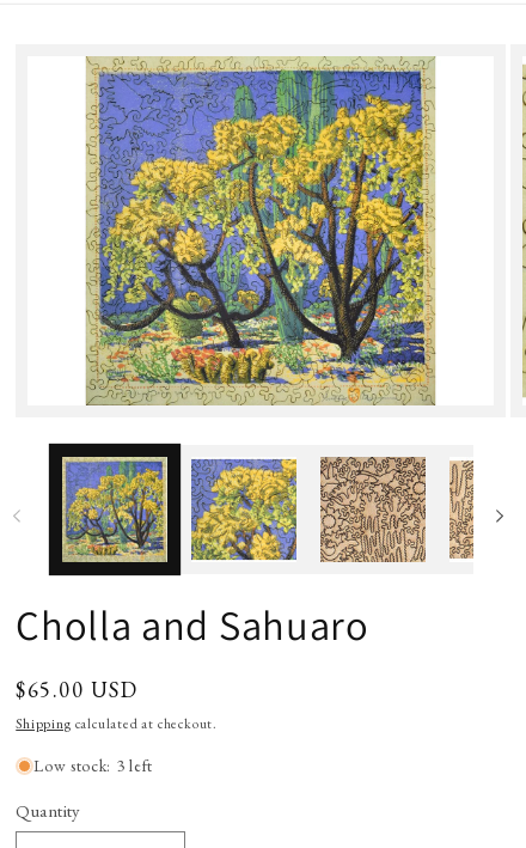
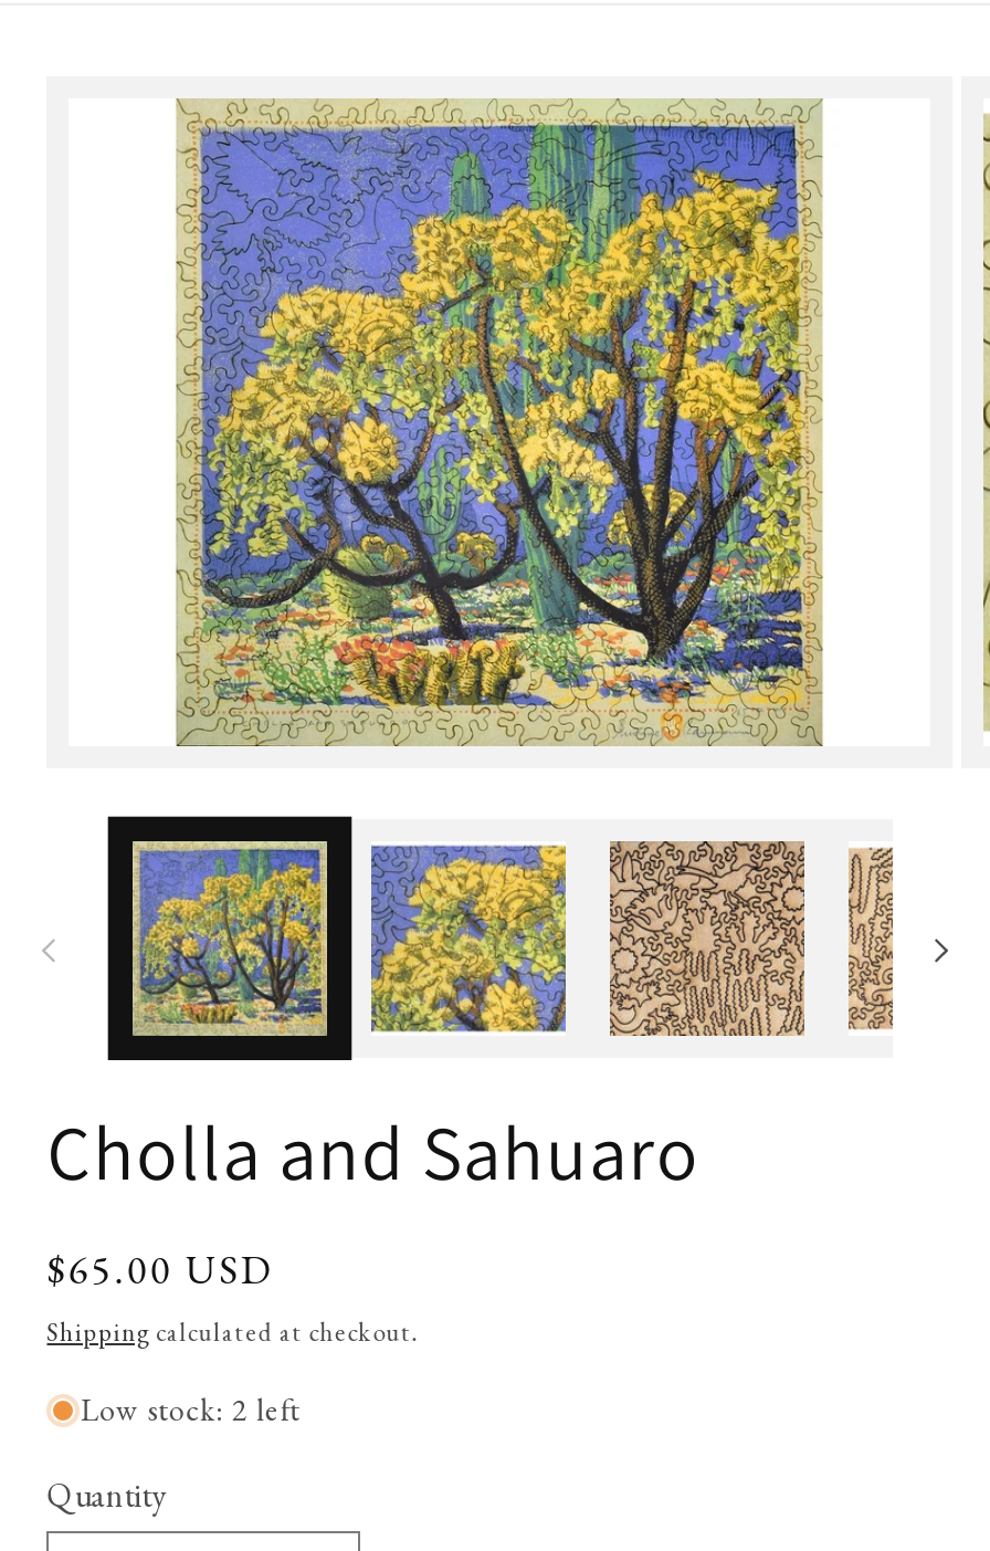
- Low stock: 3 left
+ Low stock: 2 left
